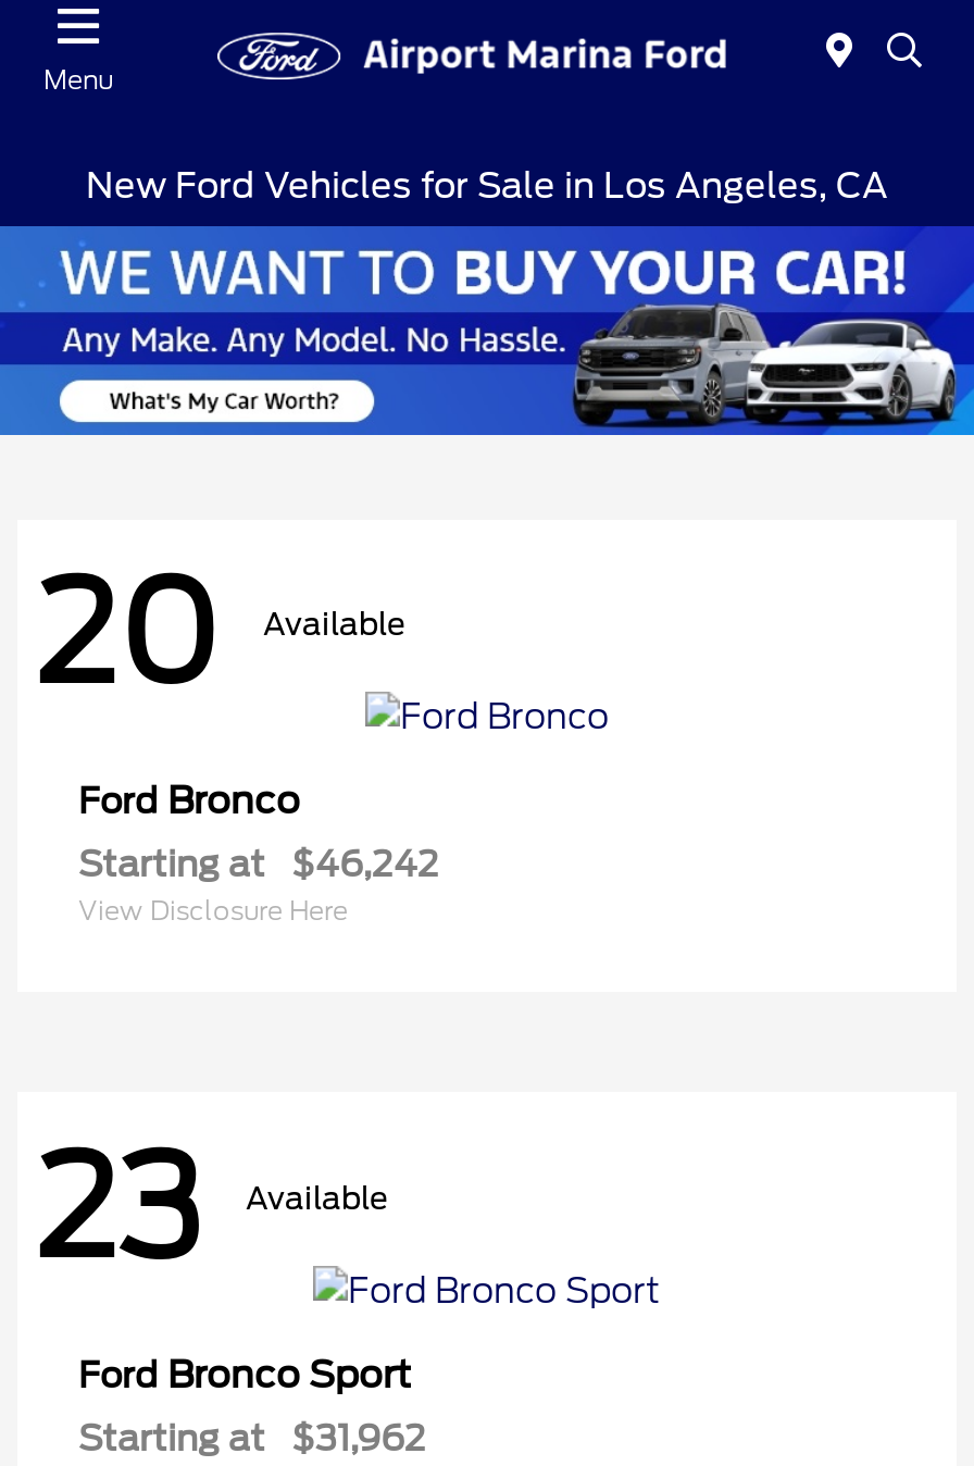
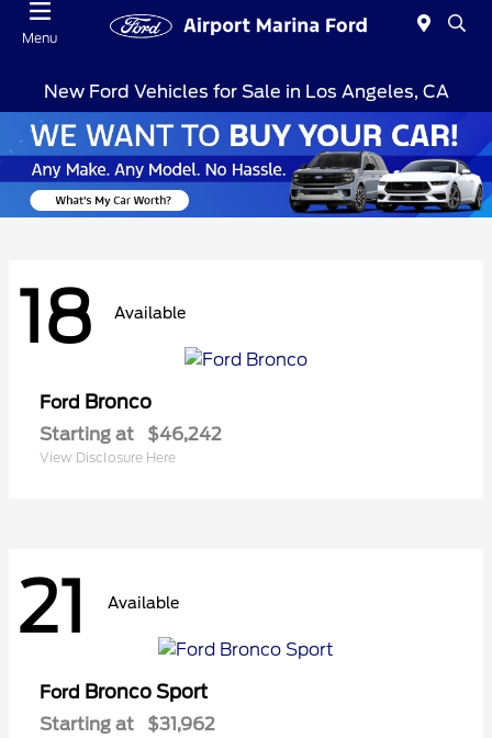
- 20 Available
+ 18 Available

- 23 Available
+ 21 Available
